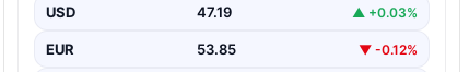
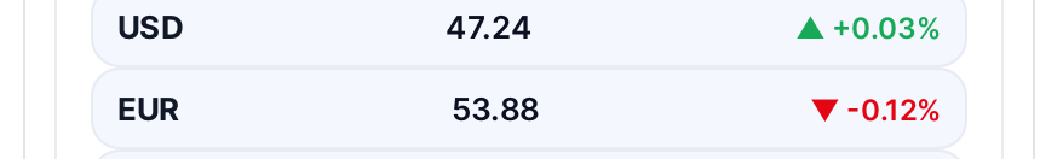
- 47.19
+ 47.24

- 53.85
+ 53.88
